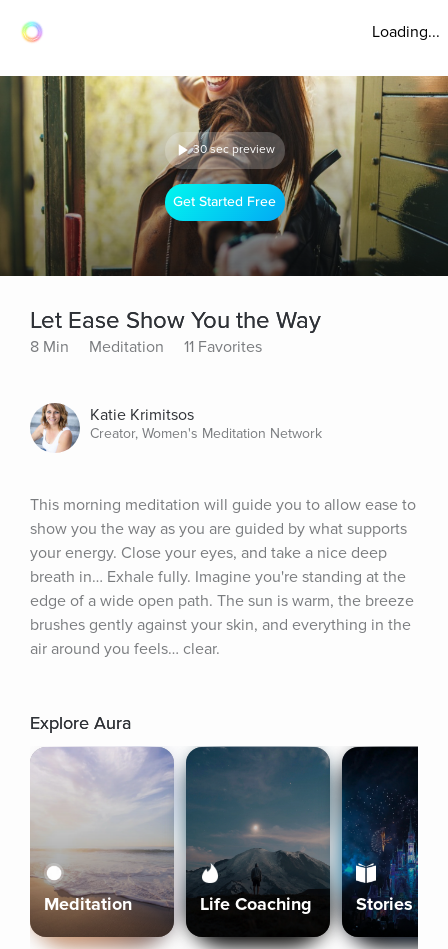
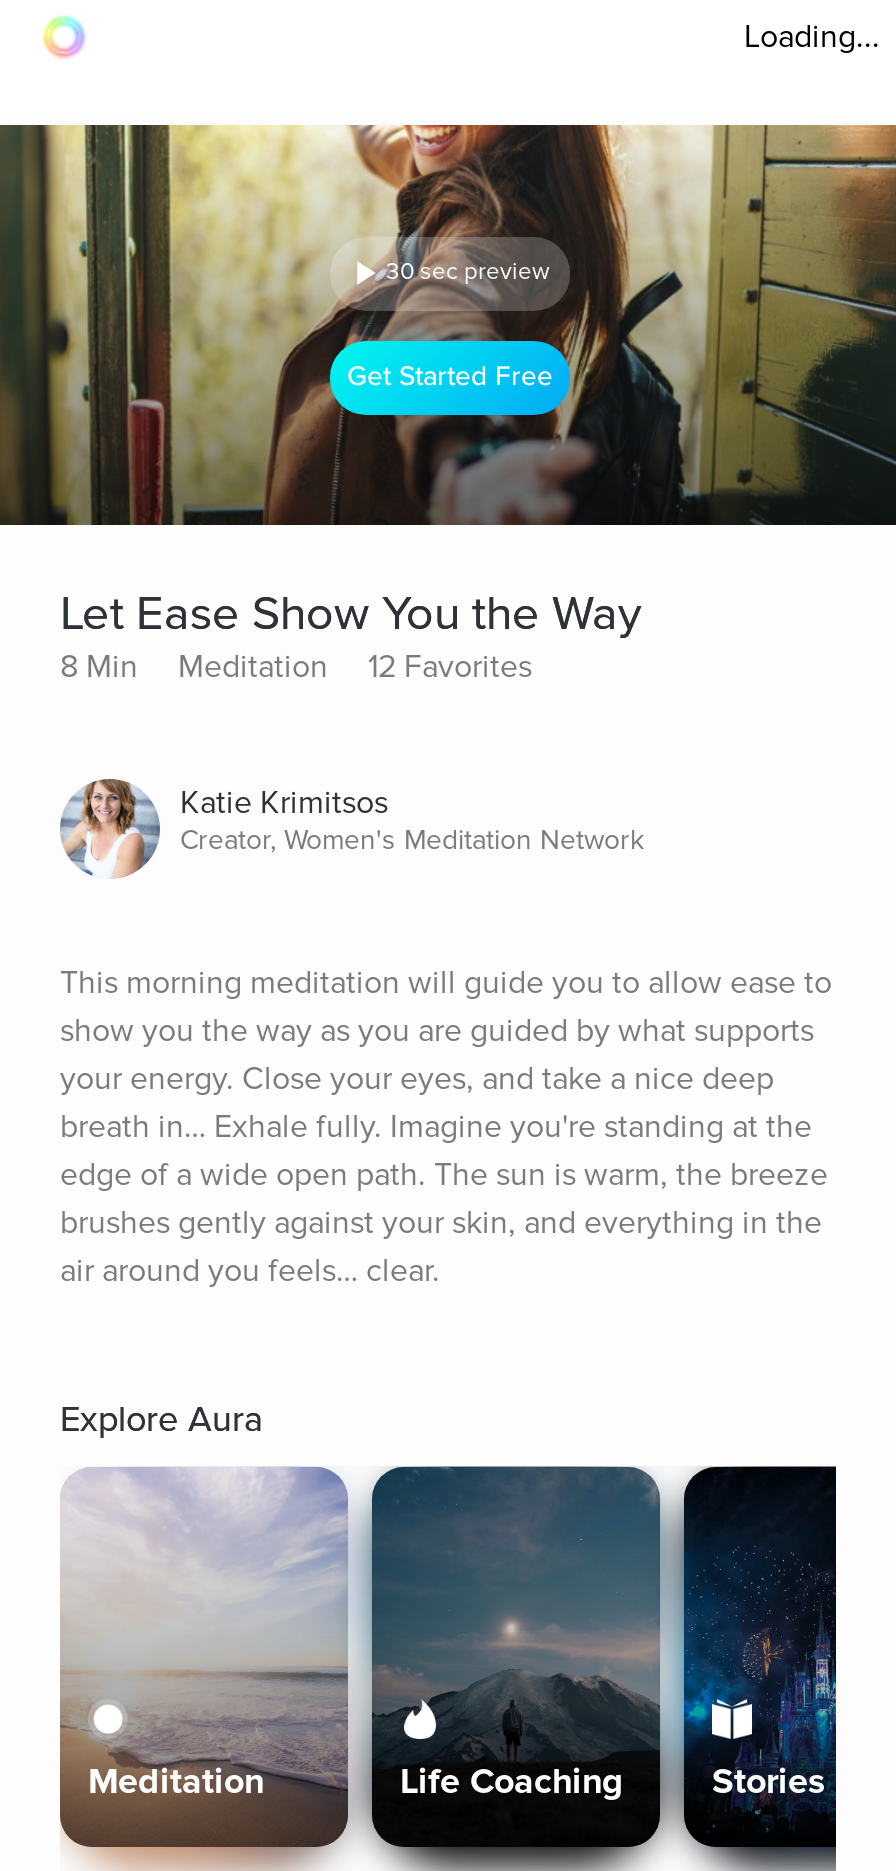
- 8 Min Meditation 11 Favorites
+ 8 Min Meditation 12 Favorites
